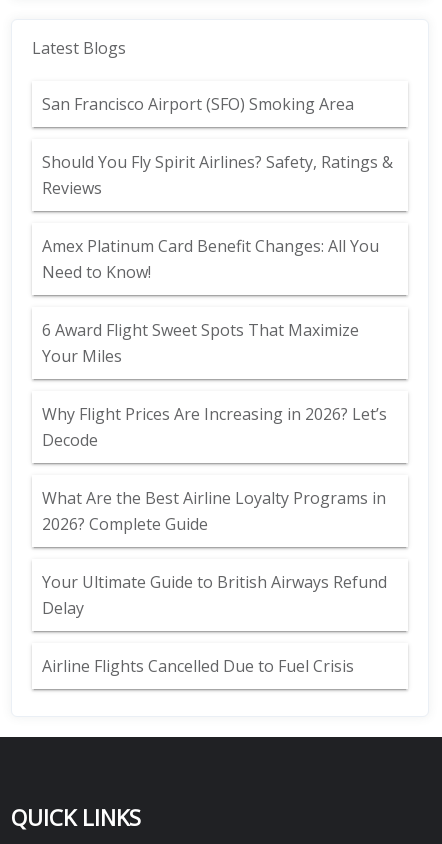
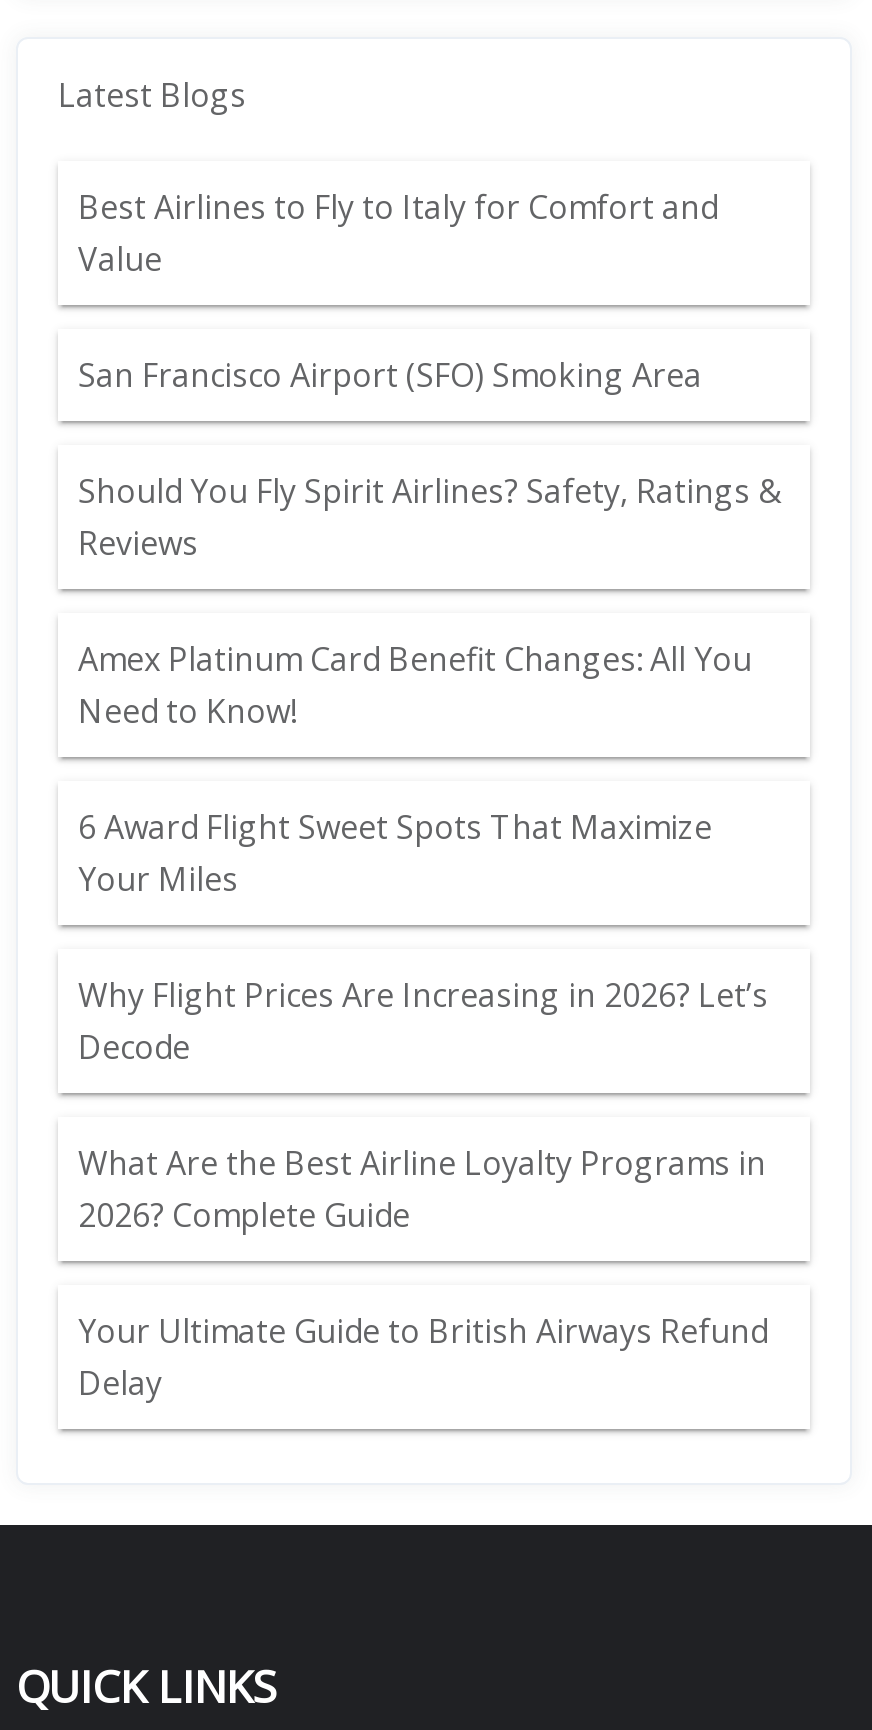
+ Best Airlines to Fly to Italy for Comfort and
+ Value

moved down: San Francisco Airport (SFO) Smoking Area | Should You Fly Spirit Airlines? Safety, Ratings & | Reviews | ... | Your Ultimate Guide to British Airways Refund | Delay

- Airline Flights Cancelled Due to Fuel Crisis
